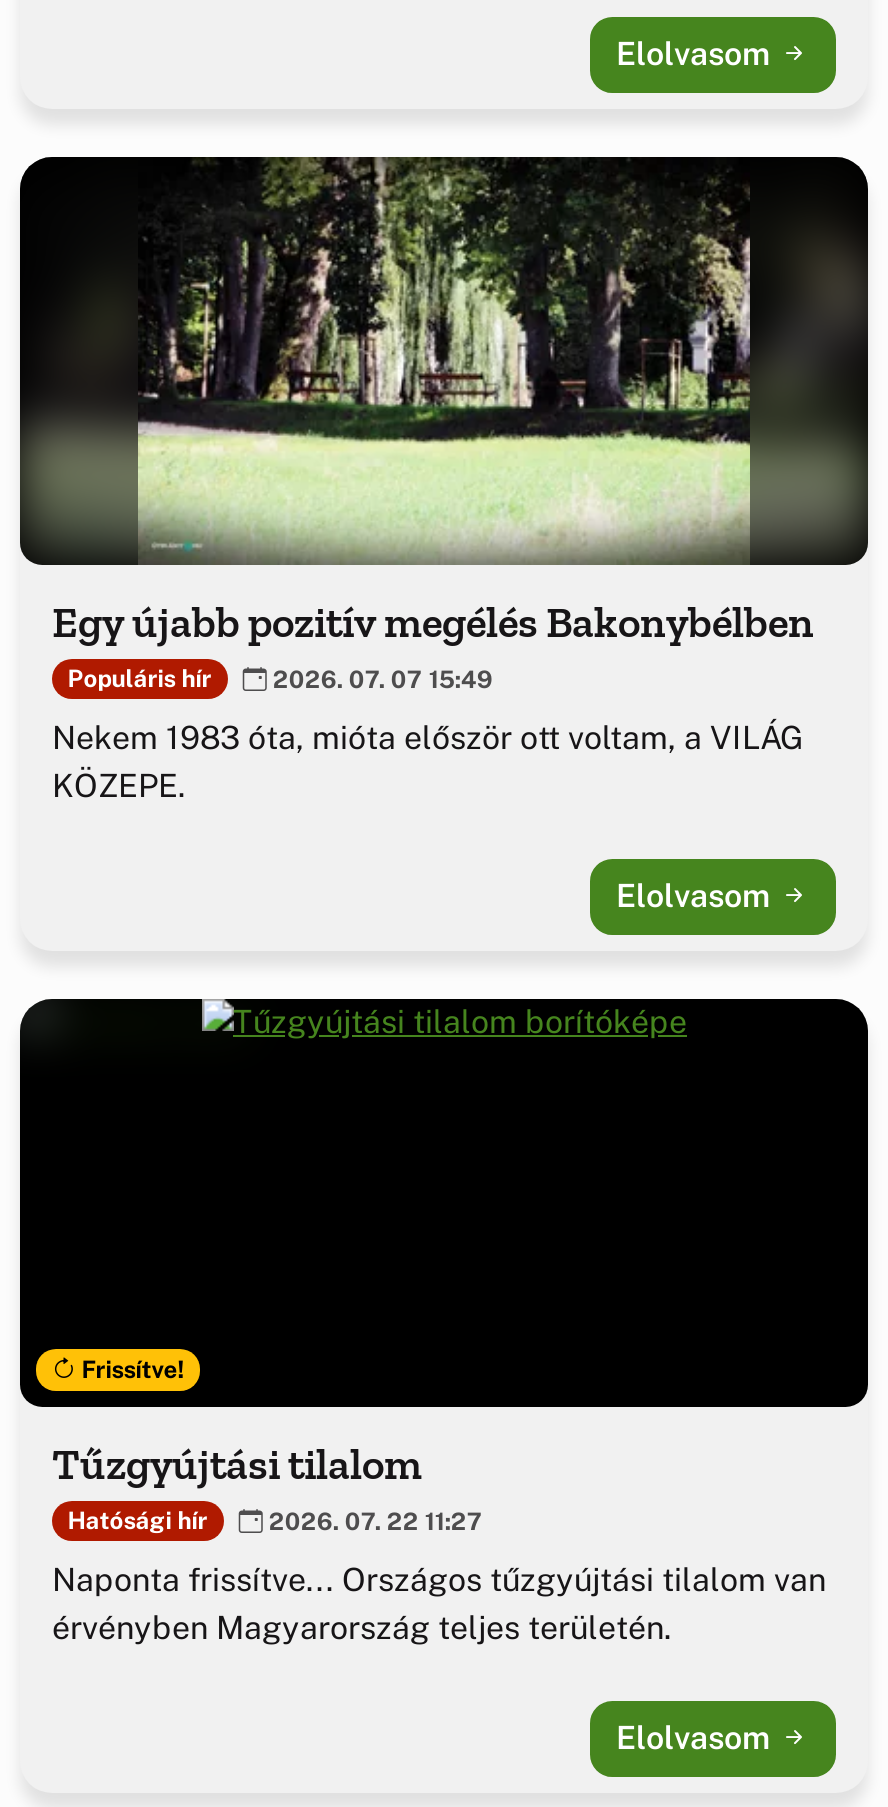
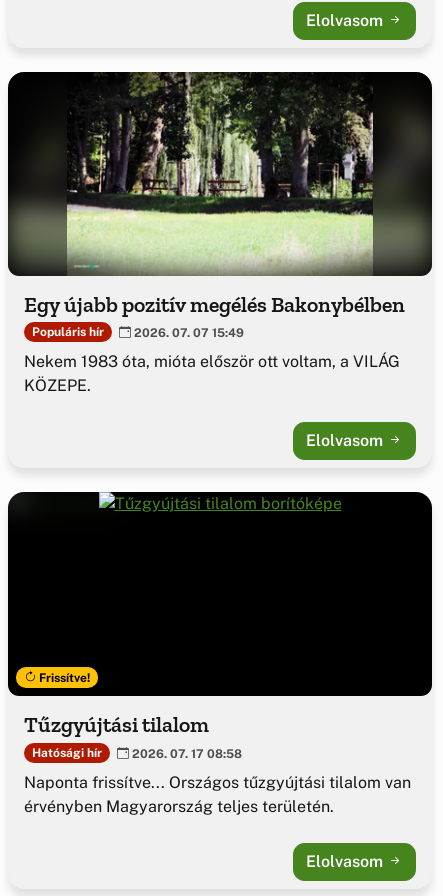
- Hatósági hír 2026. 07. 22 11:27
+ Hatósági hír 2026. 07. 17 08:58
